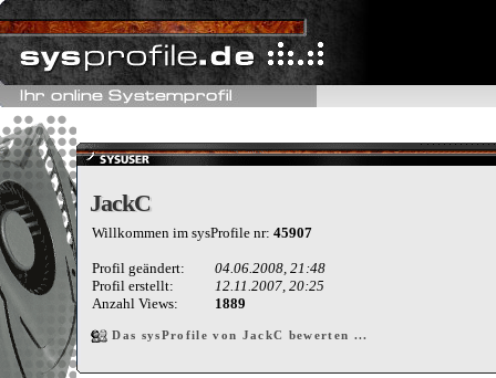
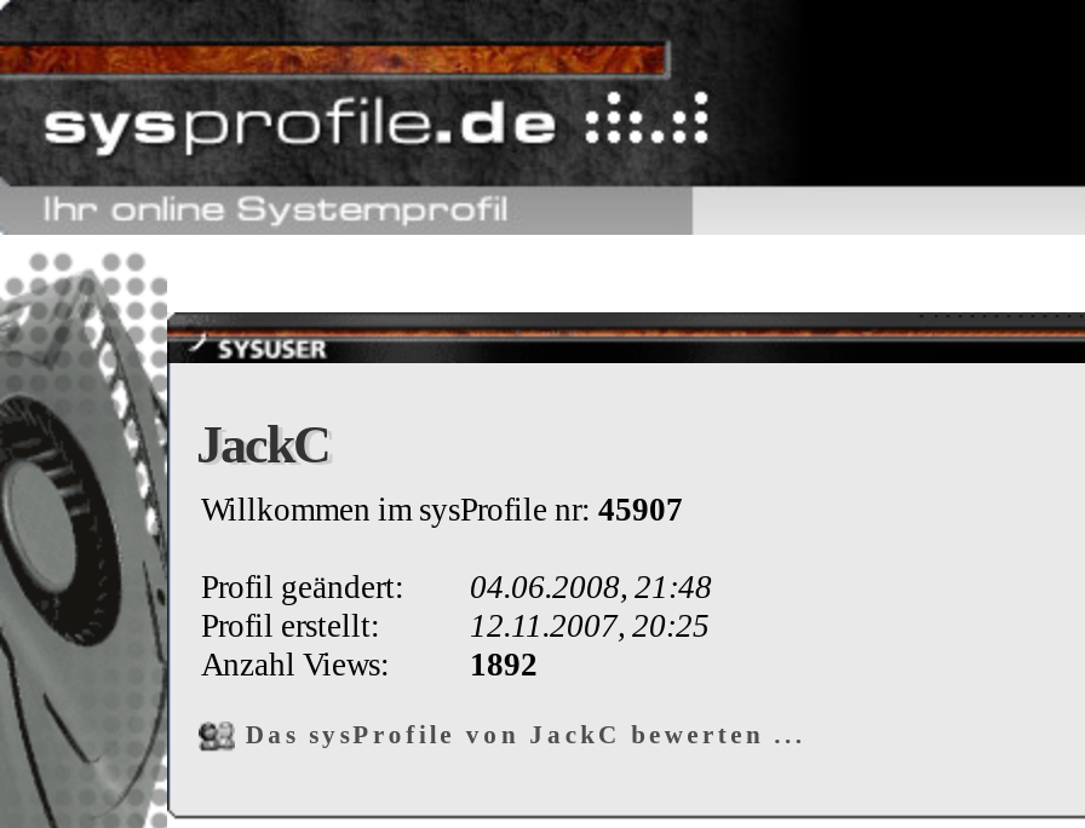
- 1889
+ 1892
